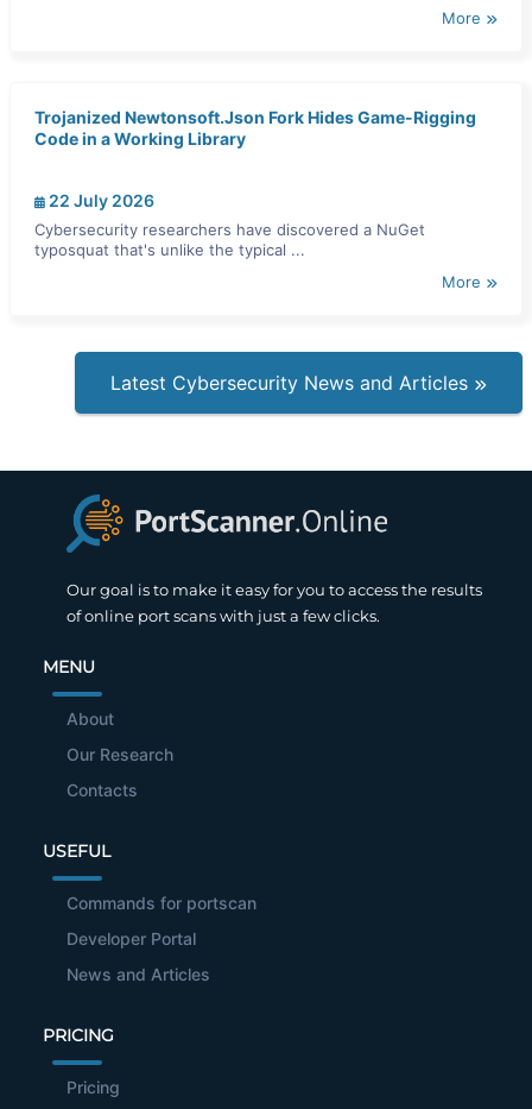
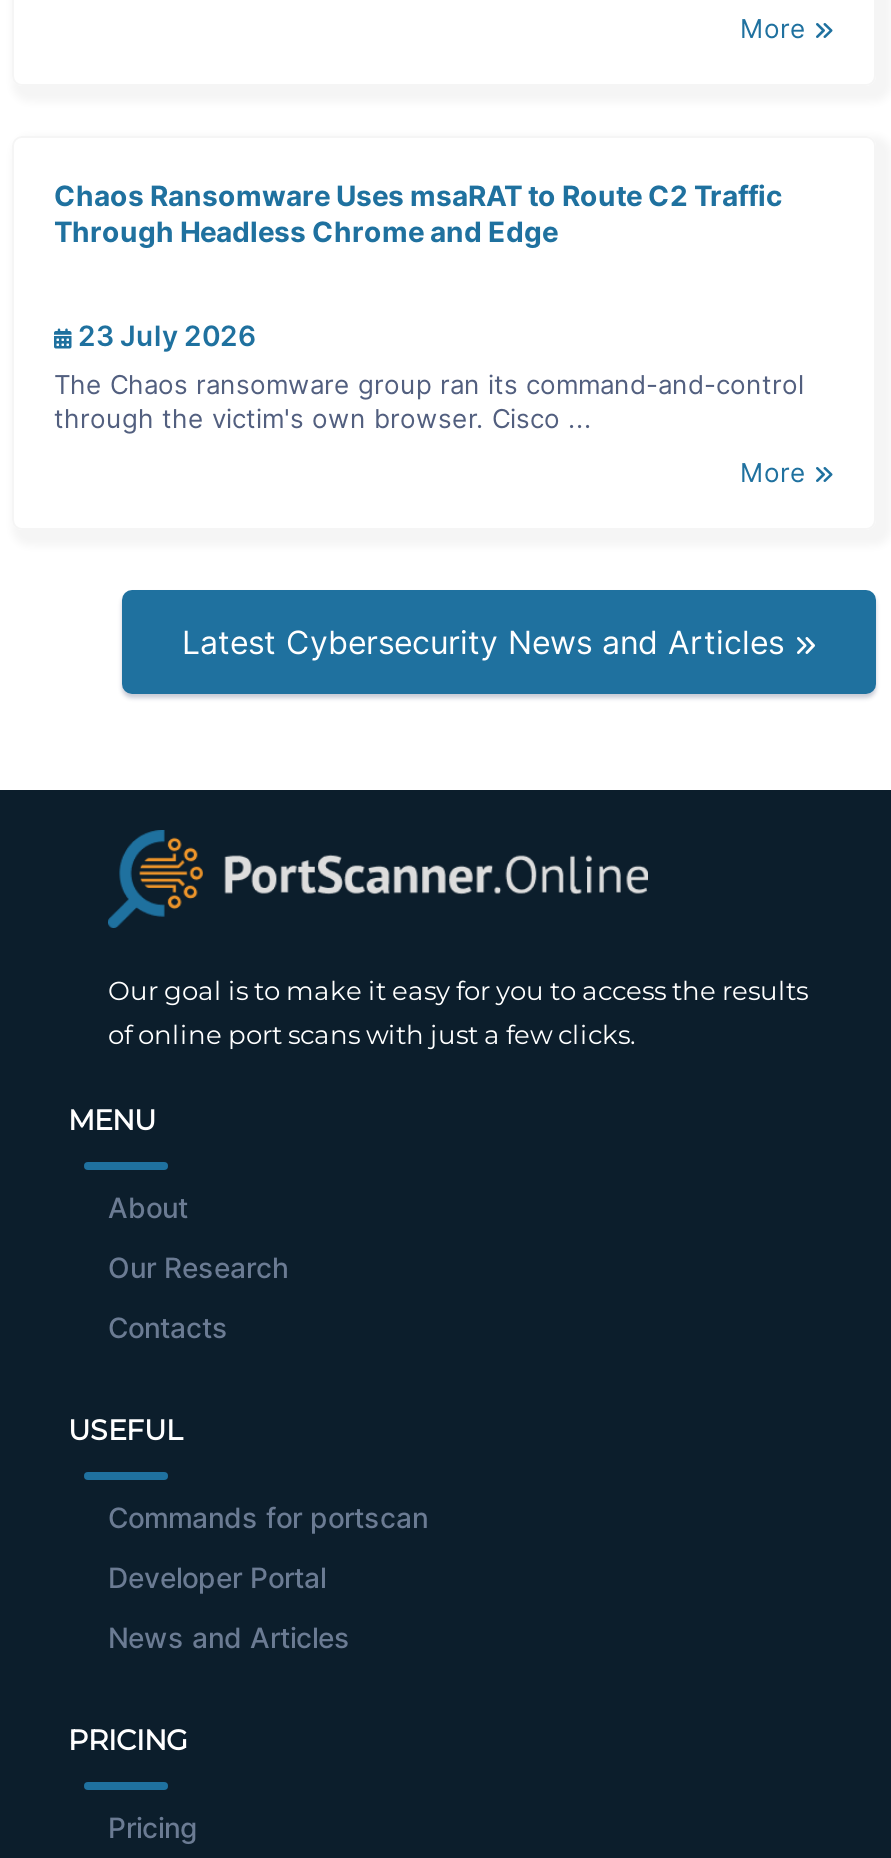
- Trojanized Newtonsoft.Json Fork Hides Game-Rigging
- Code in a Working Library
+ Chaos Ransomware Uses msaRAT to Route C2 Traffic
+ Through Headless Chrome and Edge

- 22 July 2026
+ 23 July 2026

- Cybersecurity researchers have discovered a NuGet
- typosquat that's unlike the typical ...
+ The Chaos ransomware group ran its command-and-control
+ through the victim's own browser. Cisco ...
